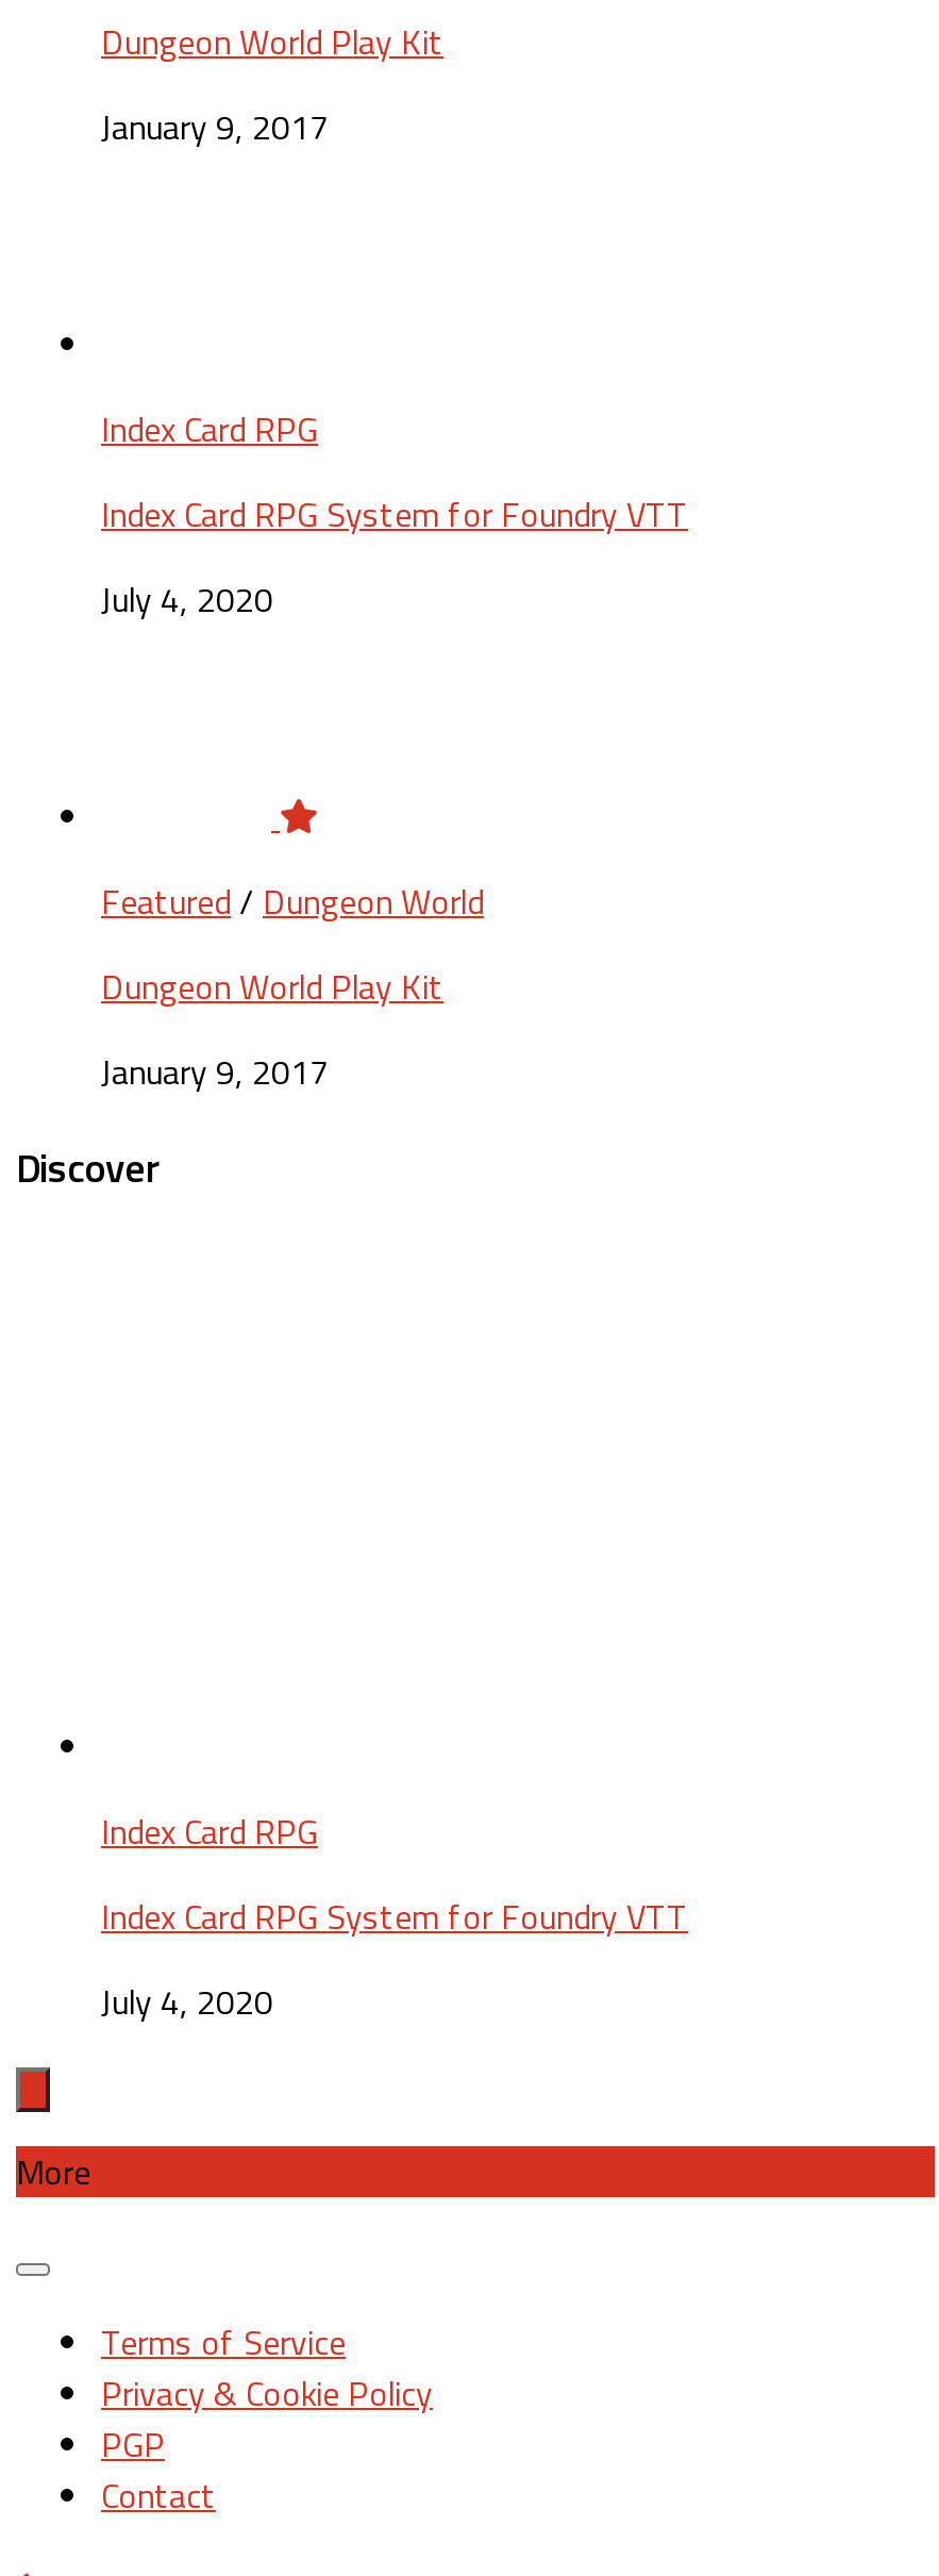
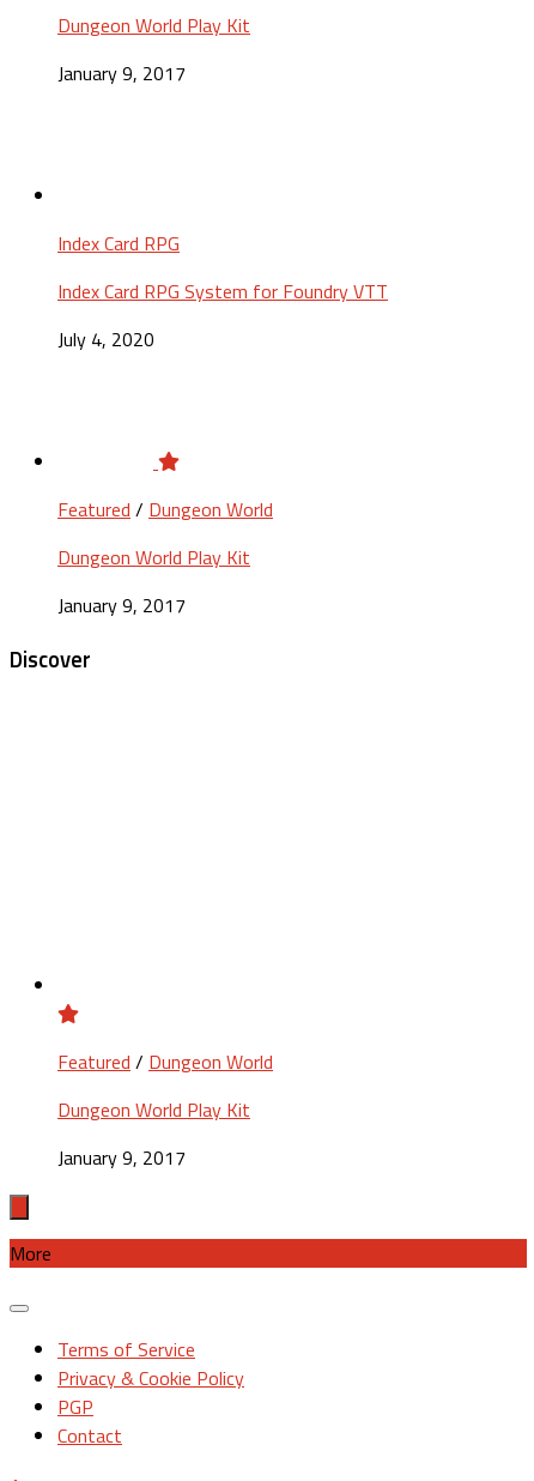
- Index Card RPG
+ Featured / Dungeon World

- Index Card RPG System for Foundry VTT
+ Dungeon World Play Kit

- July 4, 2020
+ January 9, 2017
